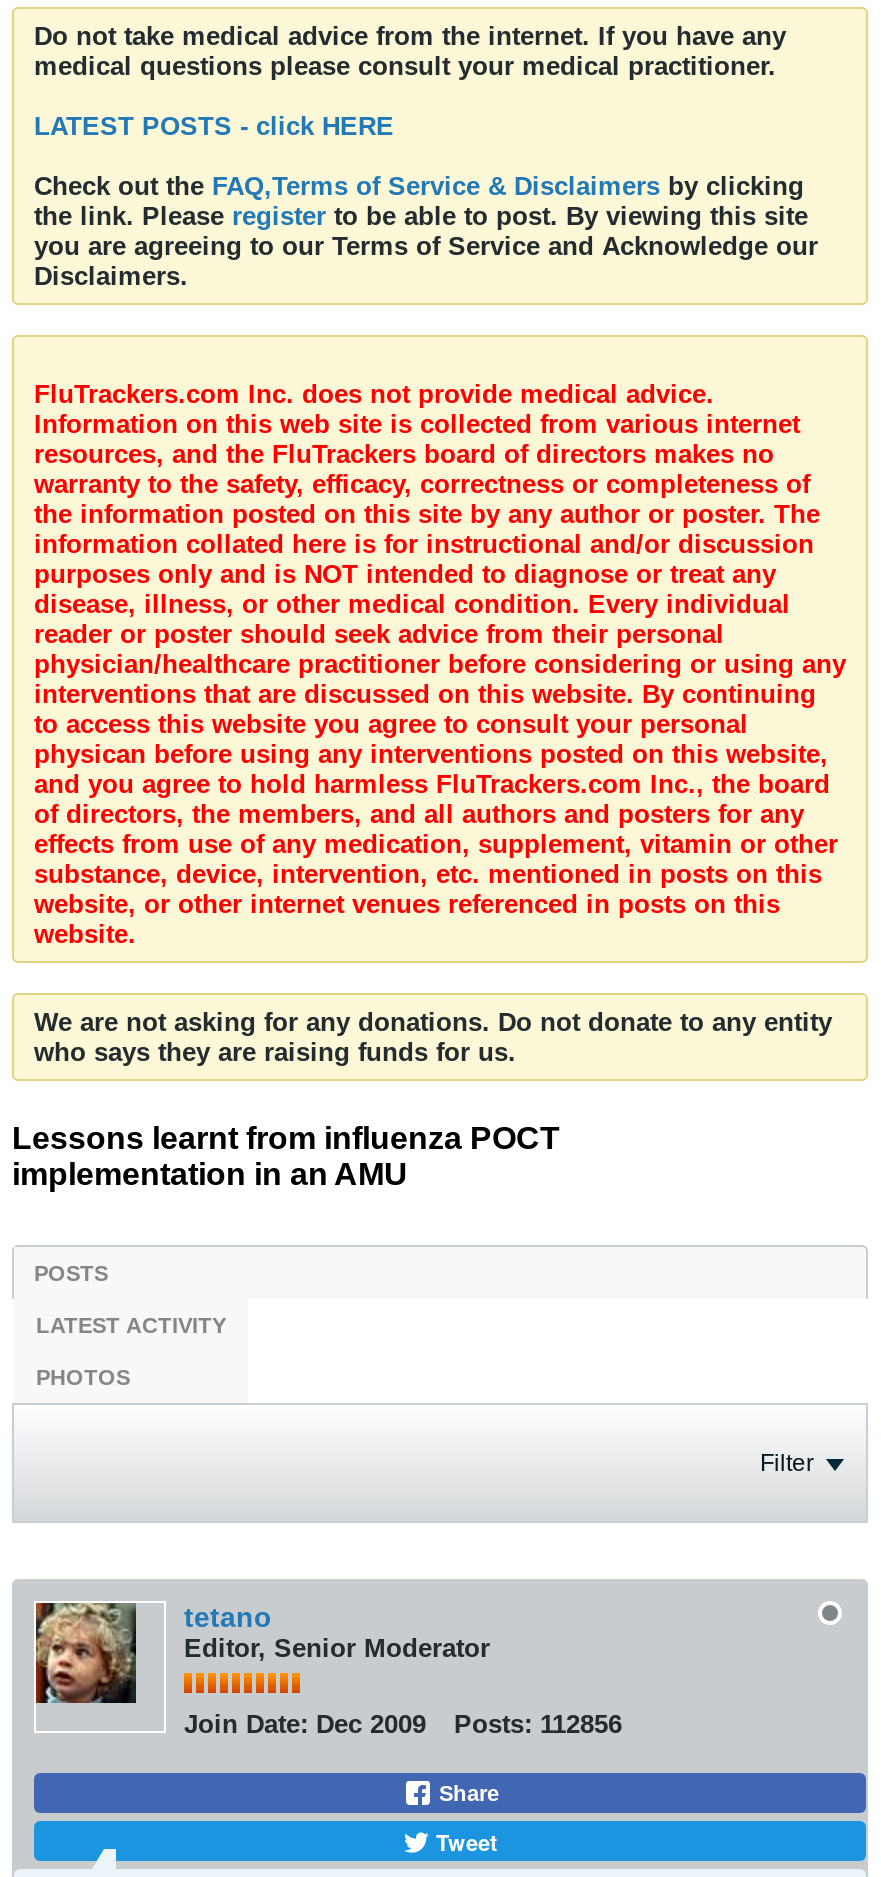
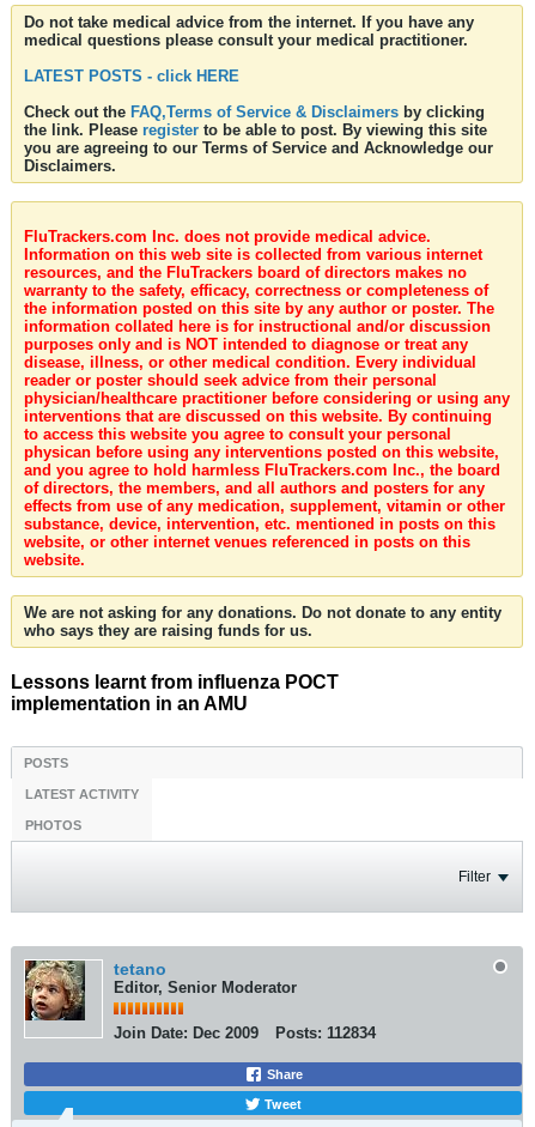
- Join Date: Dec 2009 Posts: 112856
+ Join Date: Dec 2009 Posts: 112834
